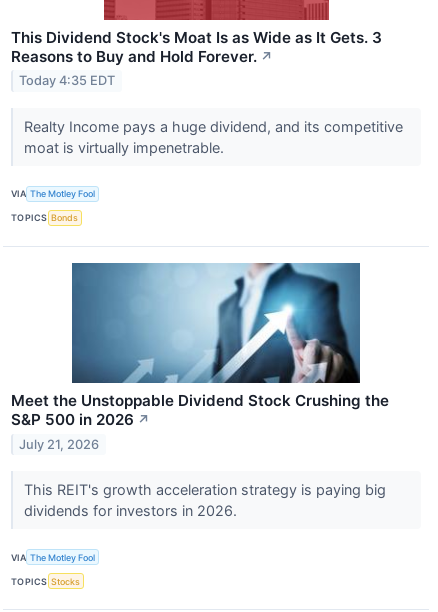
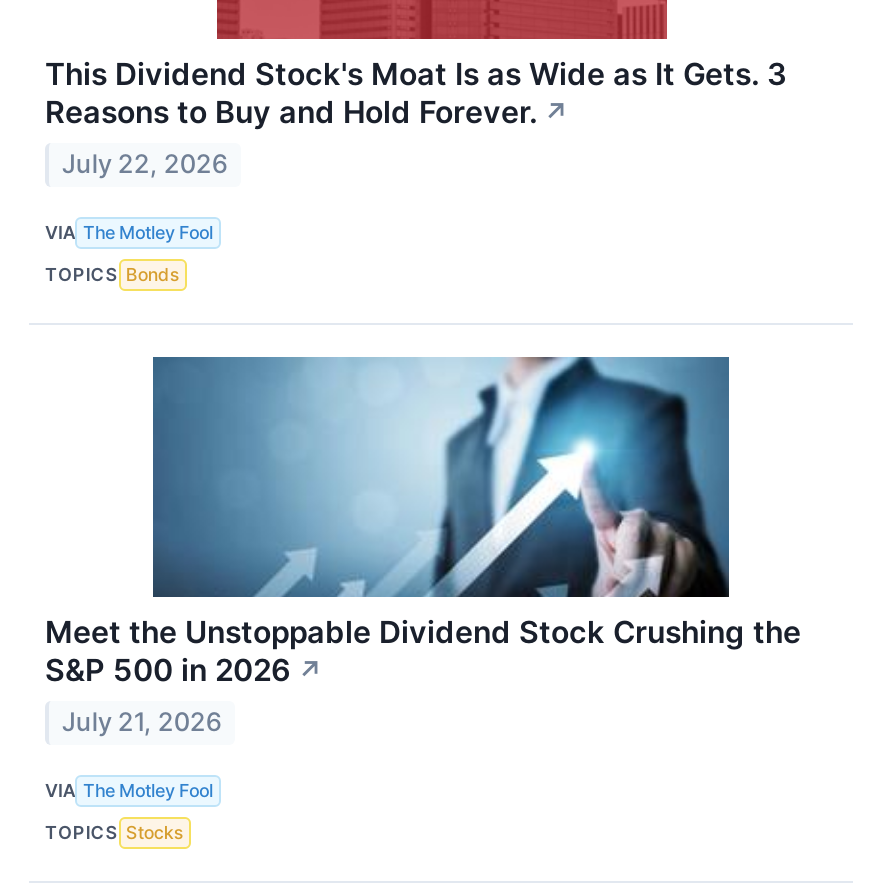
- Today 4:35 EDT
- Realty Income pays a huge dividend, and its competitive
- moat is virtually impenetrable.
+ July 22, 2026

- This REIT's growth acceleration strategy is paying big
- dividends for investors in 2026.
